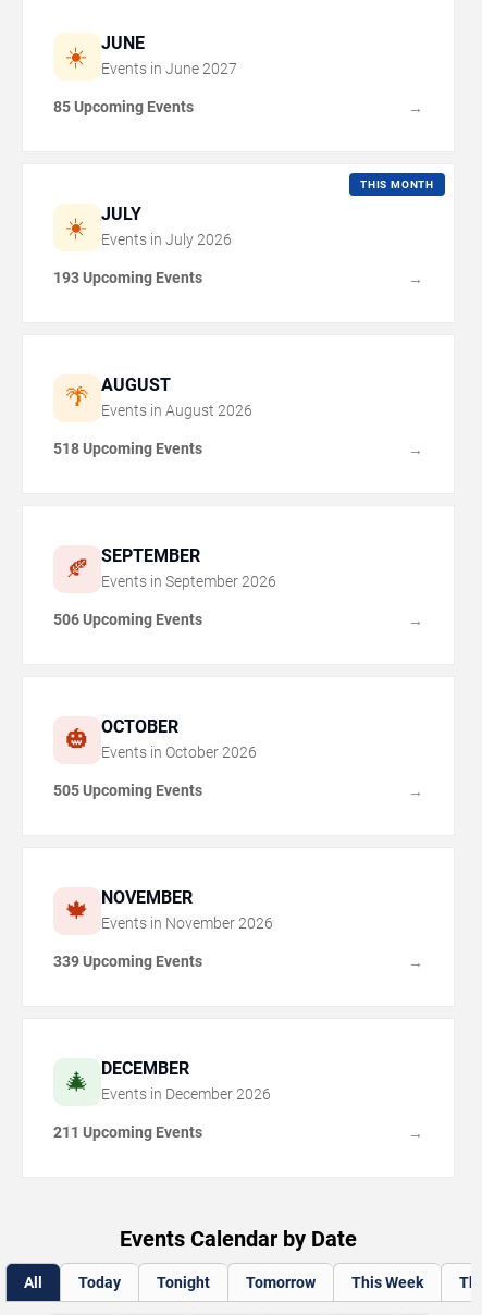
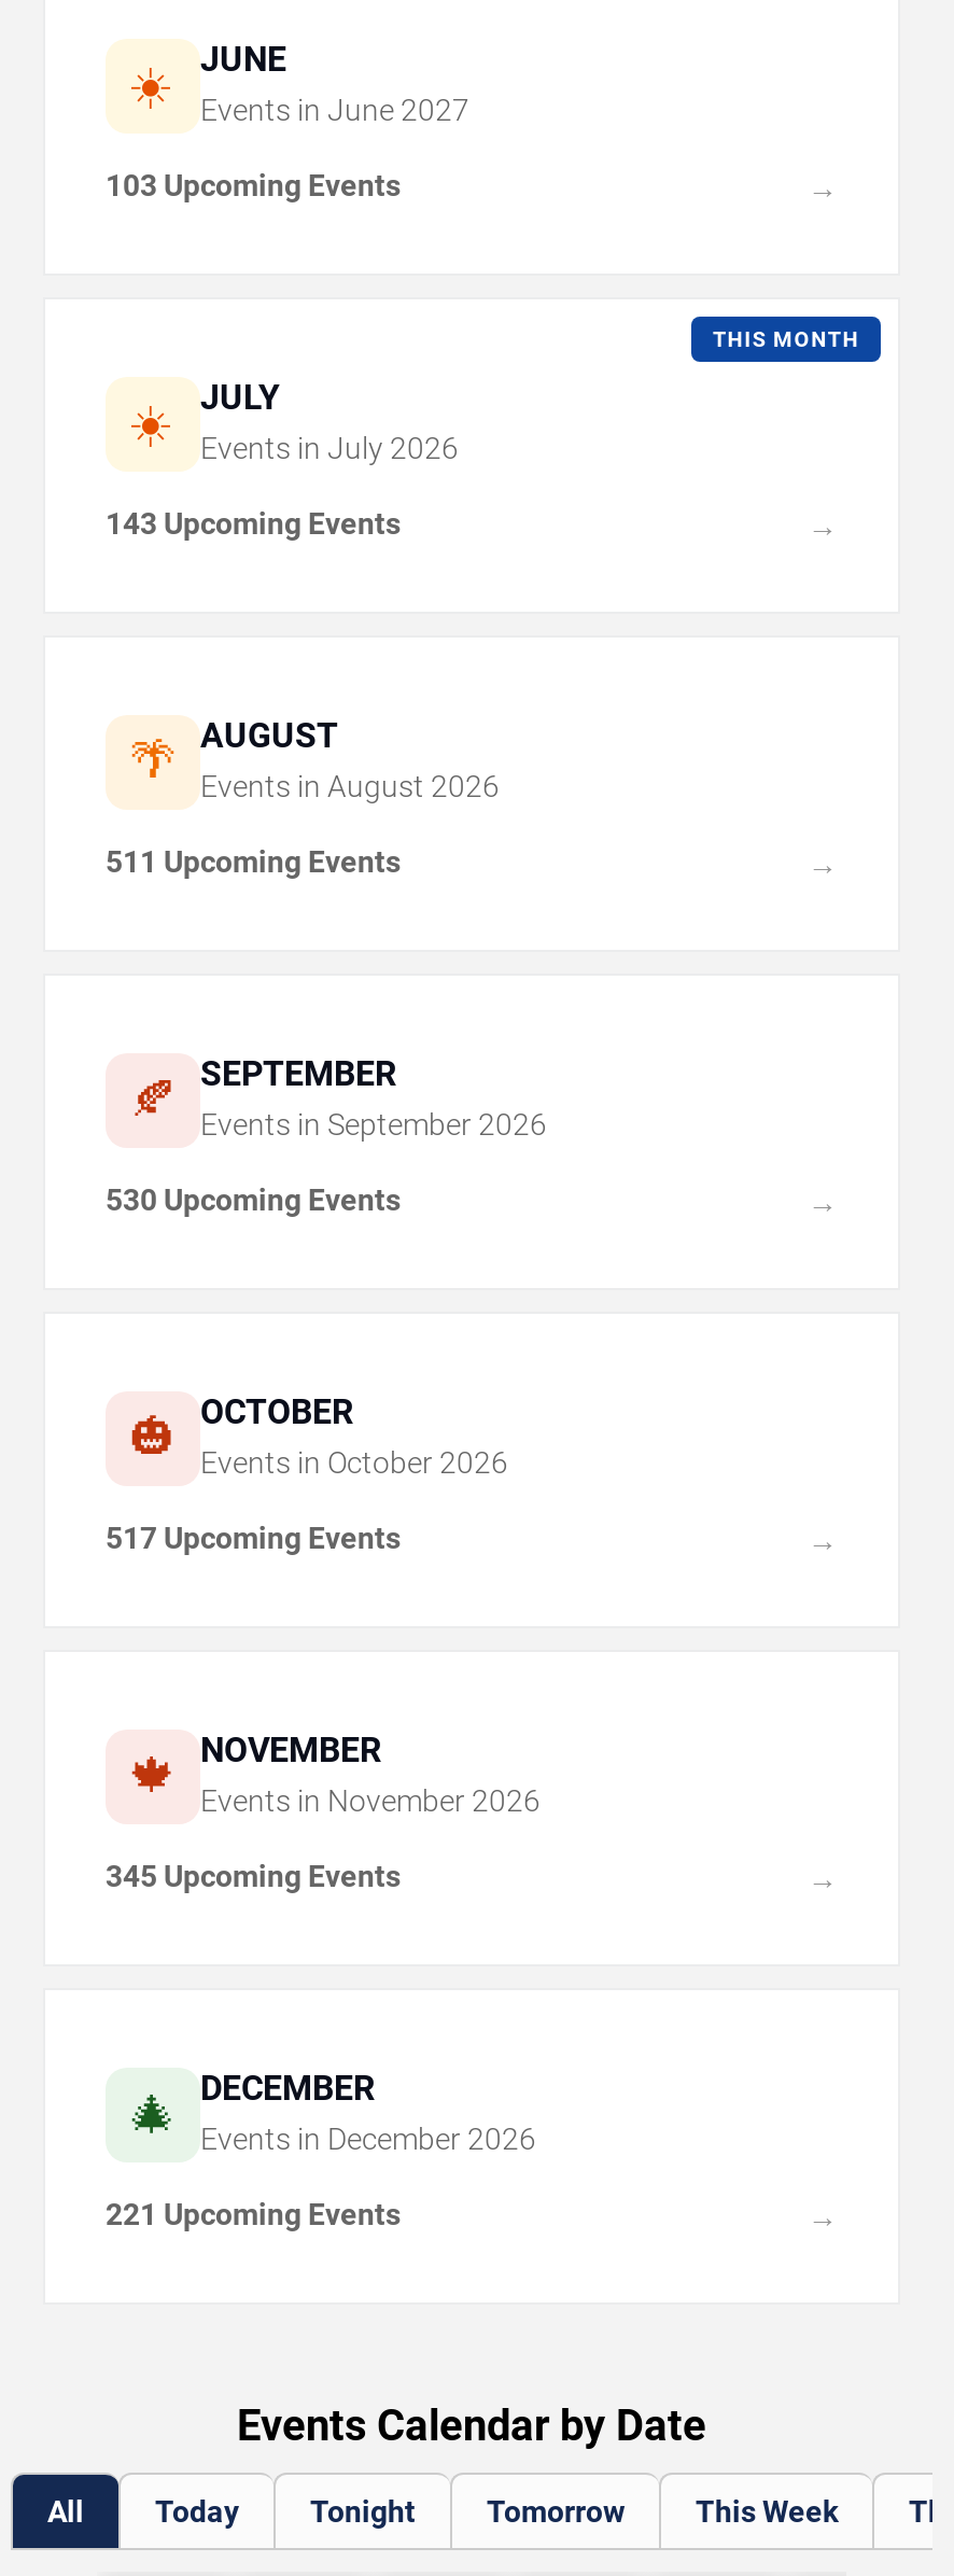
- 85 Upcoming Events
+ 103 Upcoming Events

- 193 Upcoming Events
+ 143 Upcoming Events

- 518 Upcoming Events
+ 511 Upcoming Events

- 506 Upcoming Events
+ 530 Upcoming Events

- 505 Upcoming Events
+ 517 Upcoming Events

- 339 Upcoming Events
+ 345 Upcoming Events

- 211 Upcoming Events
+ 221 Upcoming Events
